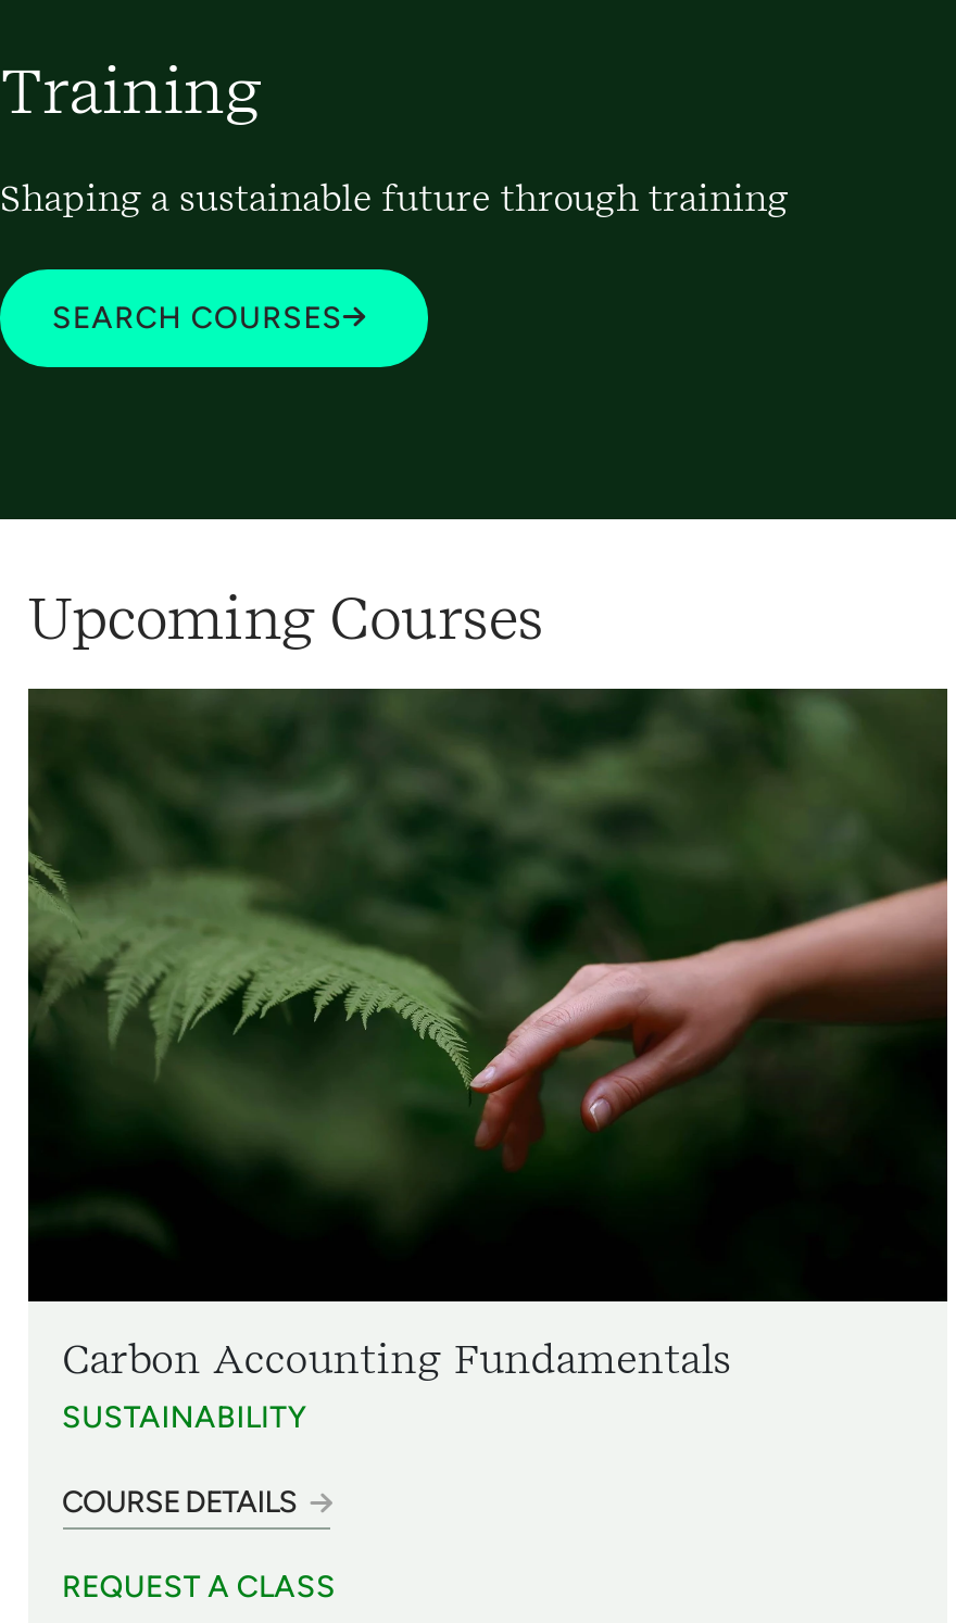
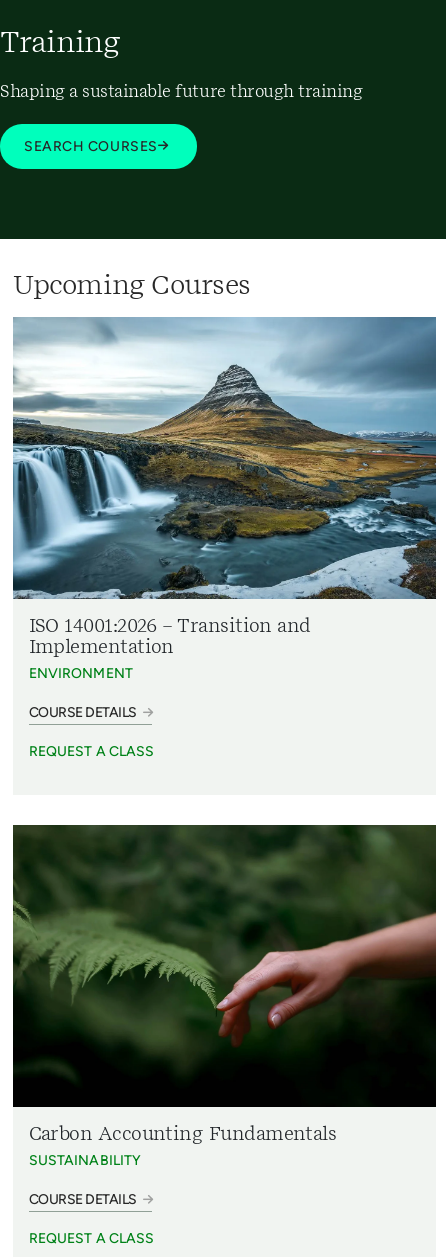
+ [image]
+ ISO 14001:2026 – Transition and
+ Implementation
+ ENVIRONMENT
+ COURSE DETAILS
+ REQUEST A CLASS
